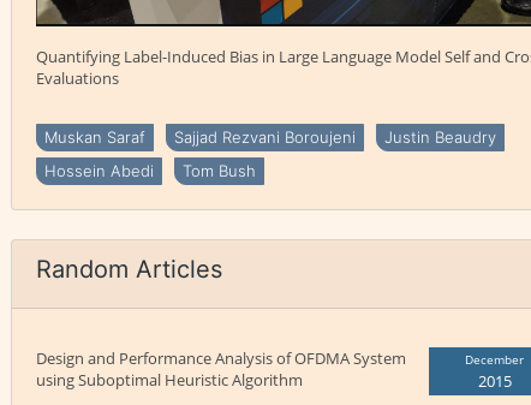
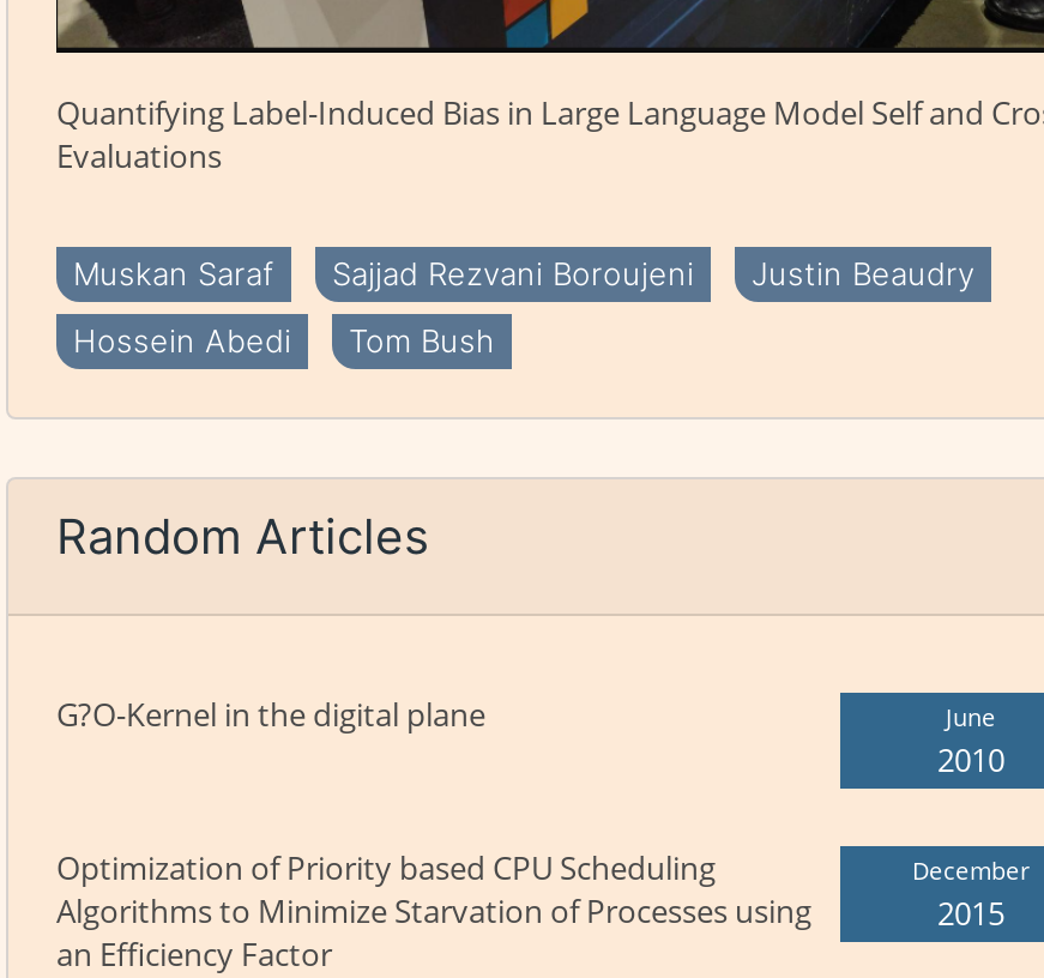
- Design and Performance Analysis of OFDMA System
- using Suboptimal Heuristic Algorithm
+ G?O-Kernel in the digital plane
+ June
+ 2010
+ Optimization of Priority based CPU Scheduling
+ Algorithms to Minimize Starvation of Processes using
+ an Efficiency Factor
